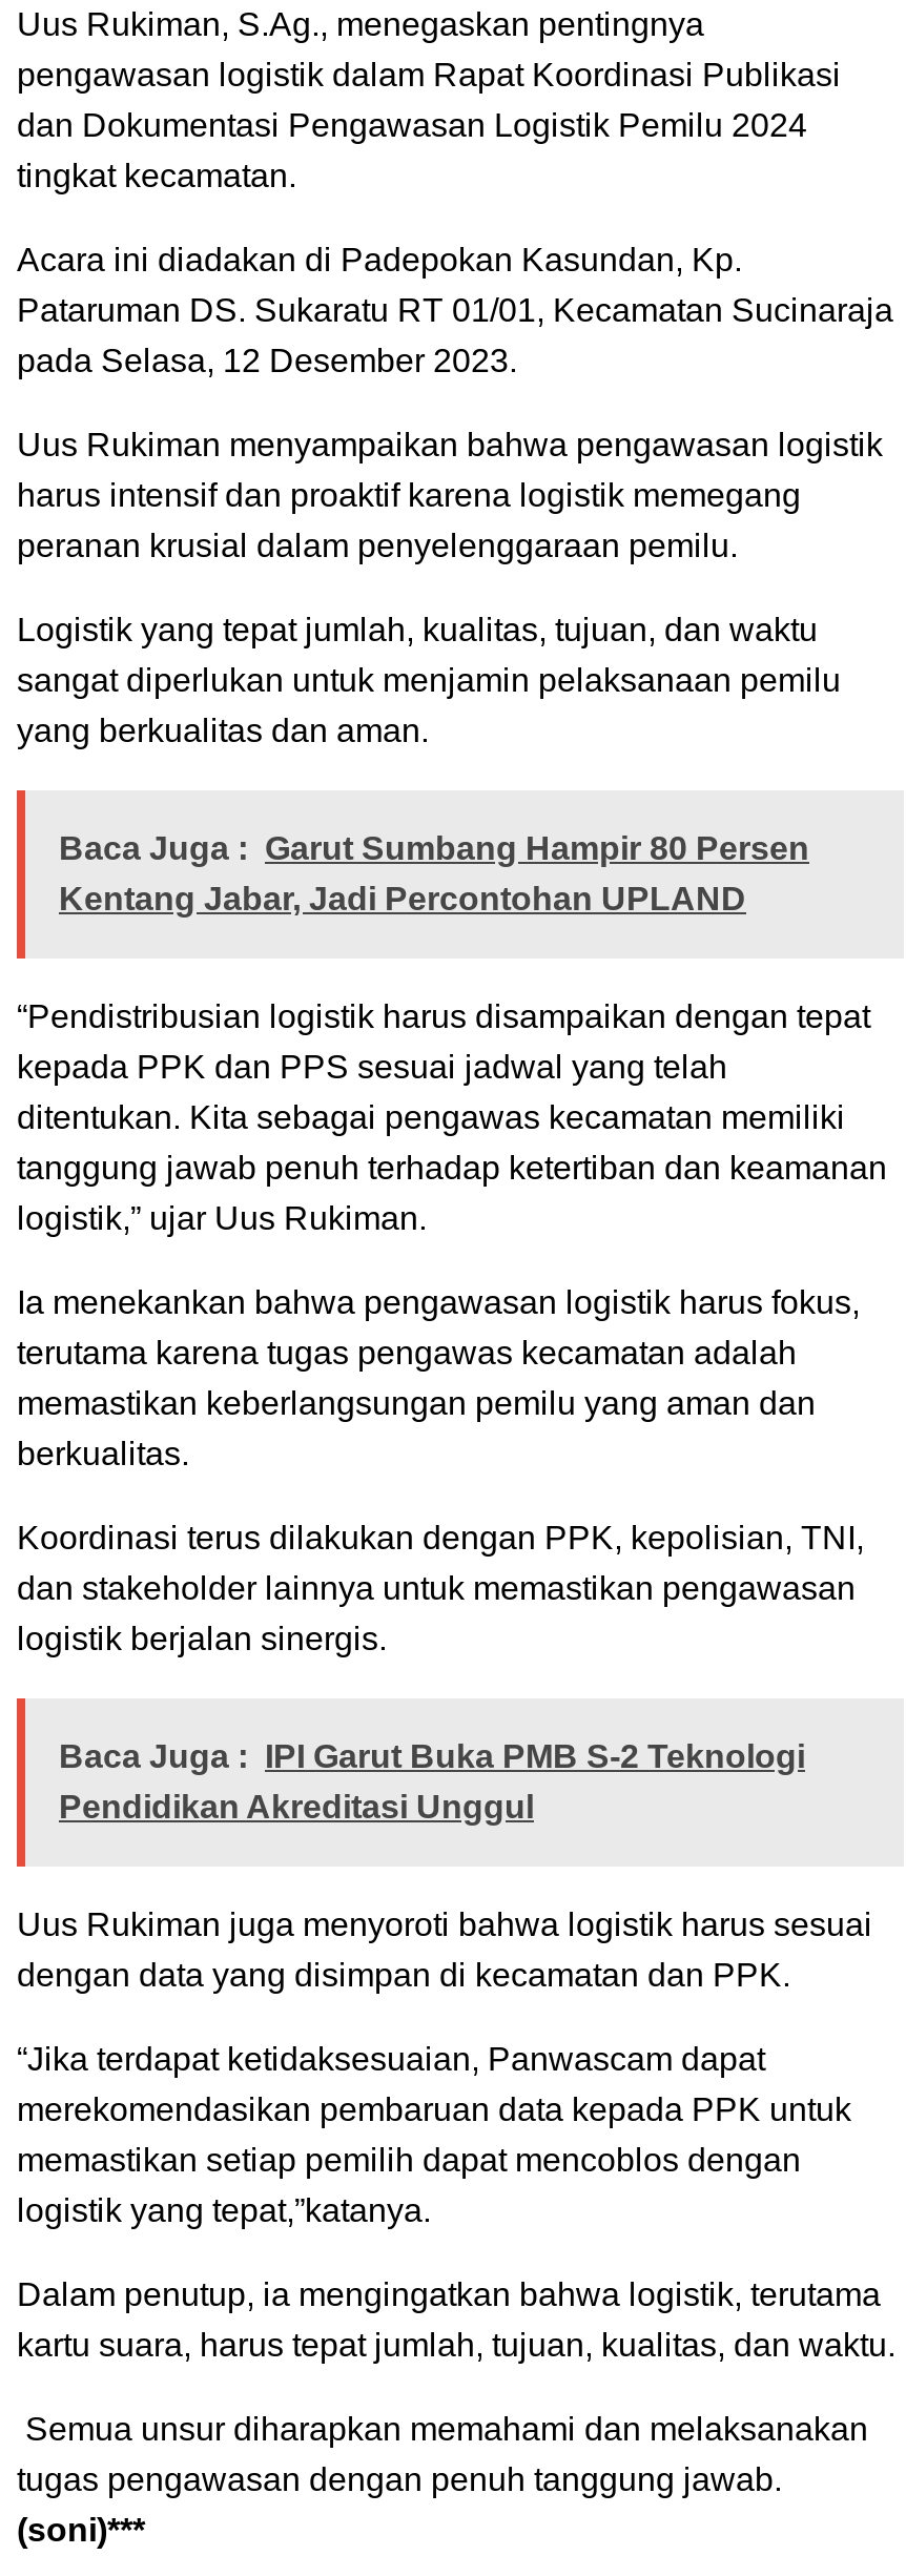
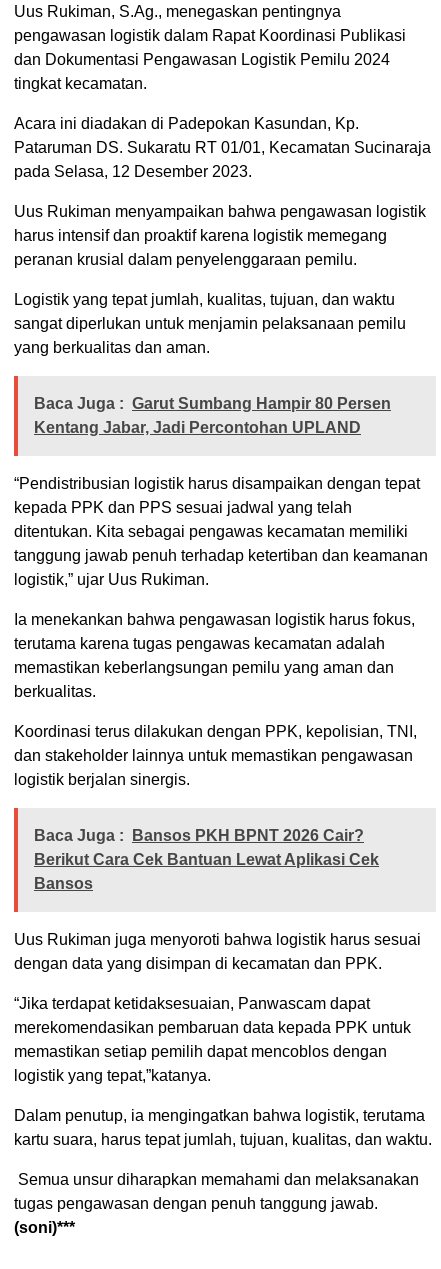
- Baca Juga : IPI Garut Buka PMB S-2 Teknologi
- Pendidikan Akreditasi Unggul
+ Baca Juga : Bansos PKH BPNT 2026 Cair?
+ Berikut Cara Cek Bantuan Lewat Aplikasi Cek
+ Bansos
